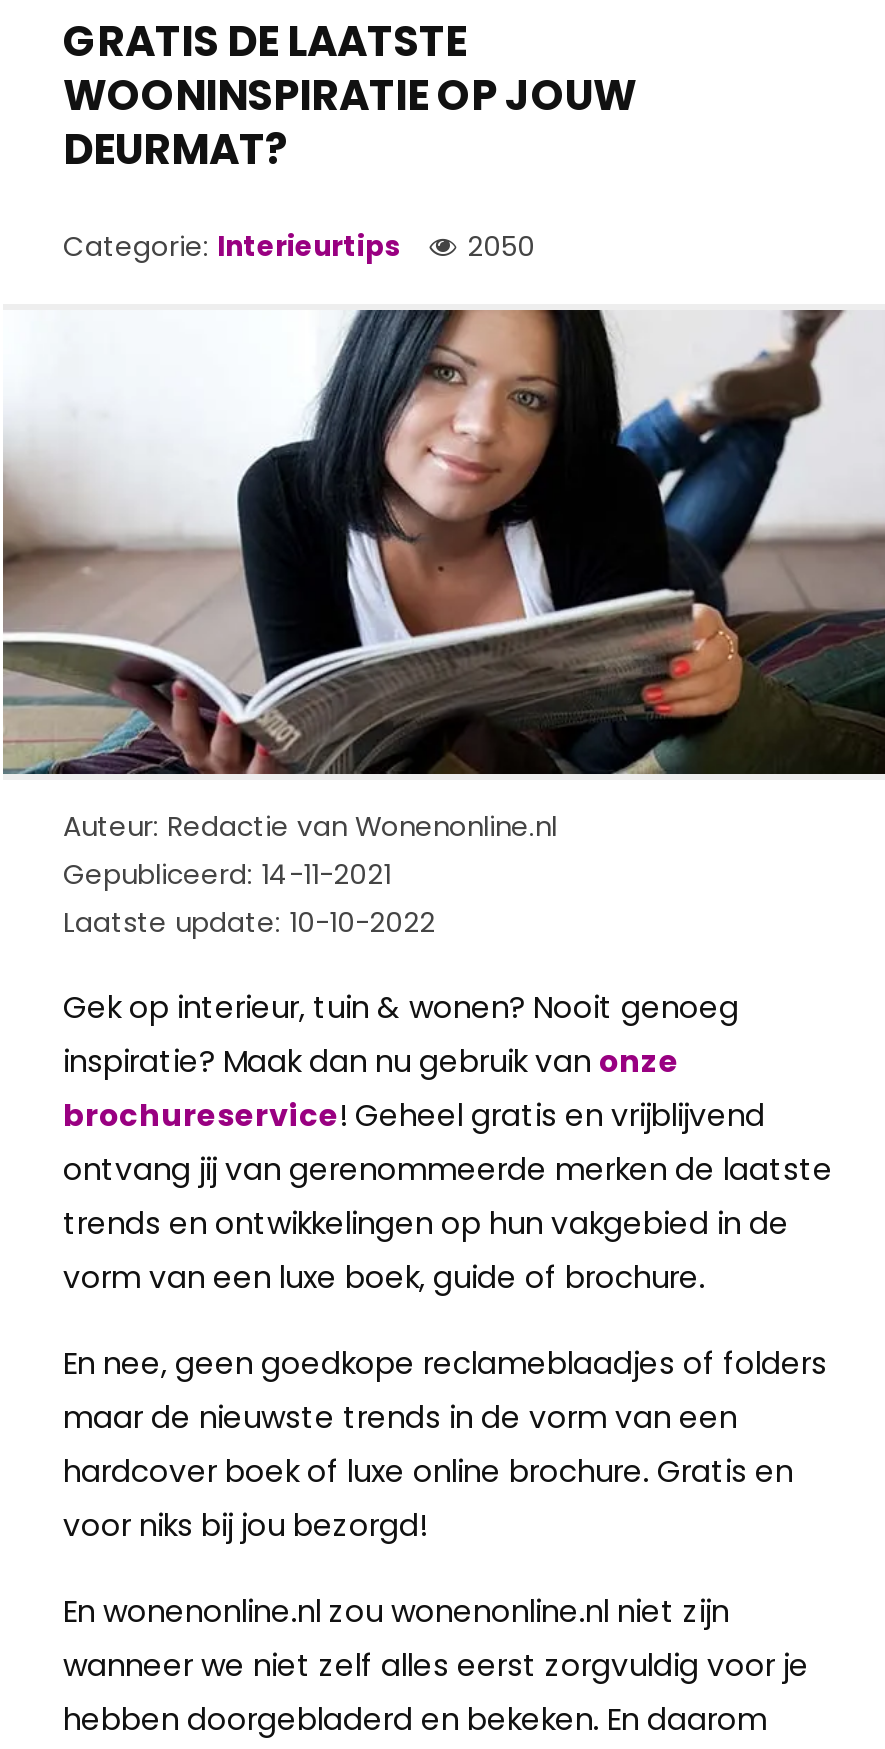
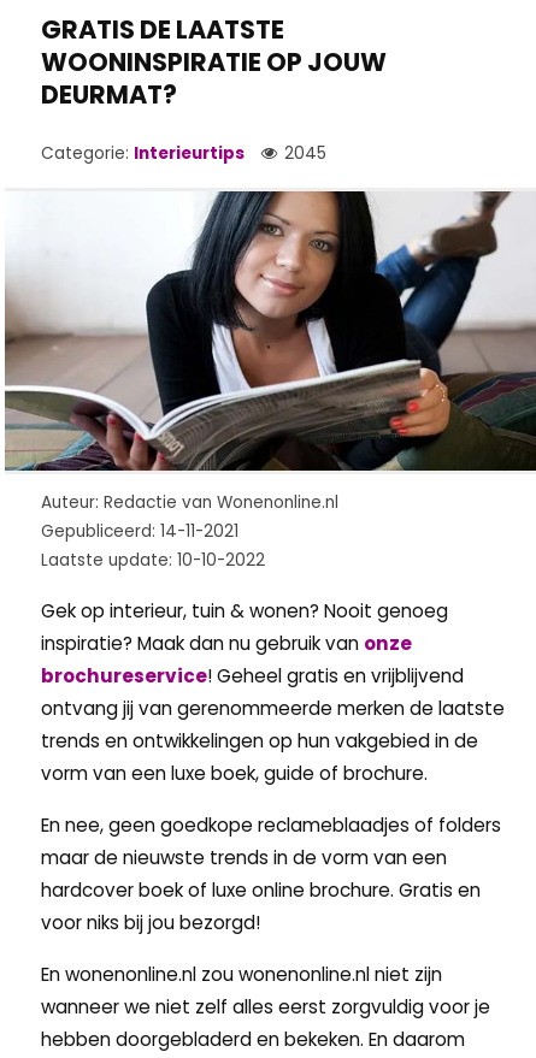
- Categorie: Interieurtips 2050
+ Categorie: Interieurtips 2045
